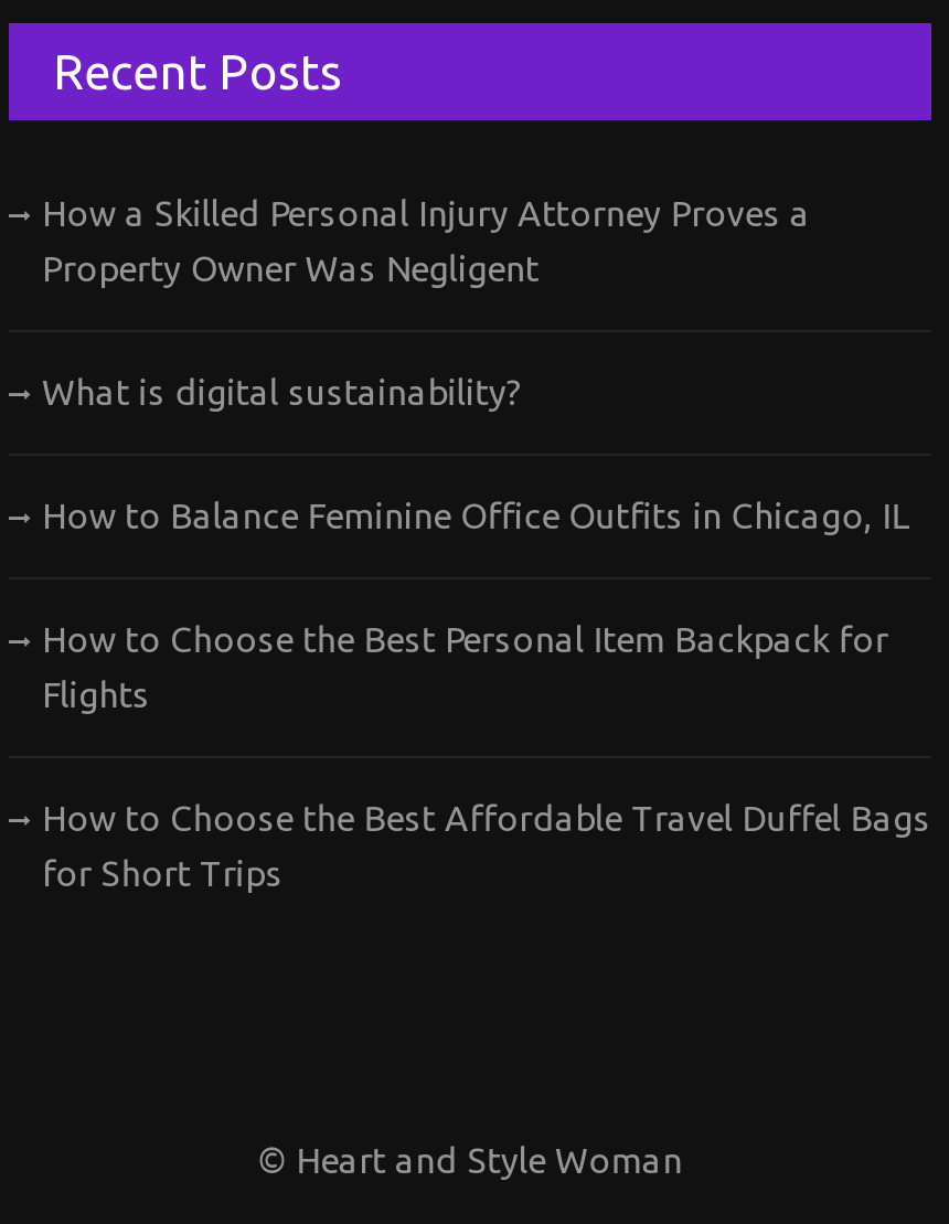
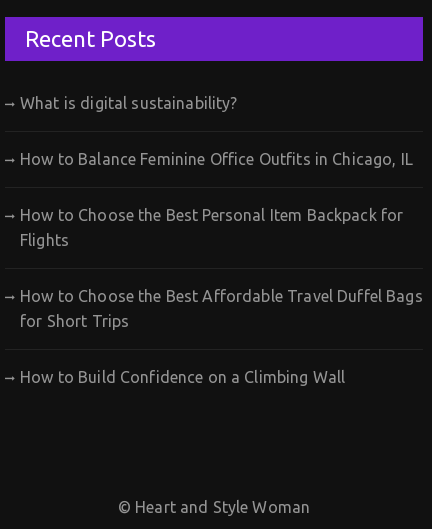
- How a Skilled Personal Injury Attorney Proves a
- Property Owner Was Negligent

moved up: What is digital sustainability? | How to Balance Feminine Office Outfits in Chicago, IL | How to Choose the Best Personal Item Backpack for | Flights | How to Choose the Best Affordable Travel Duffel Bags | for Short Trips

+ How to Build Confidence on a Climbing Wall
